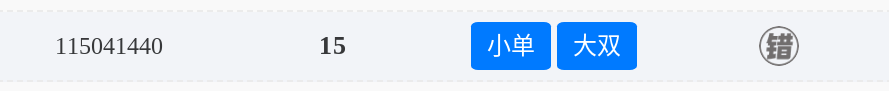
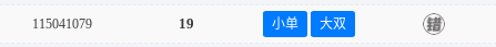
- 115041440
+ 115041079

- 15
+ 19
